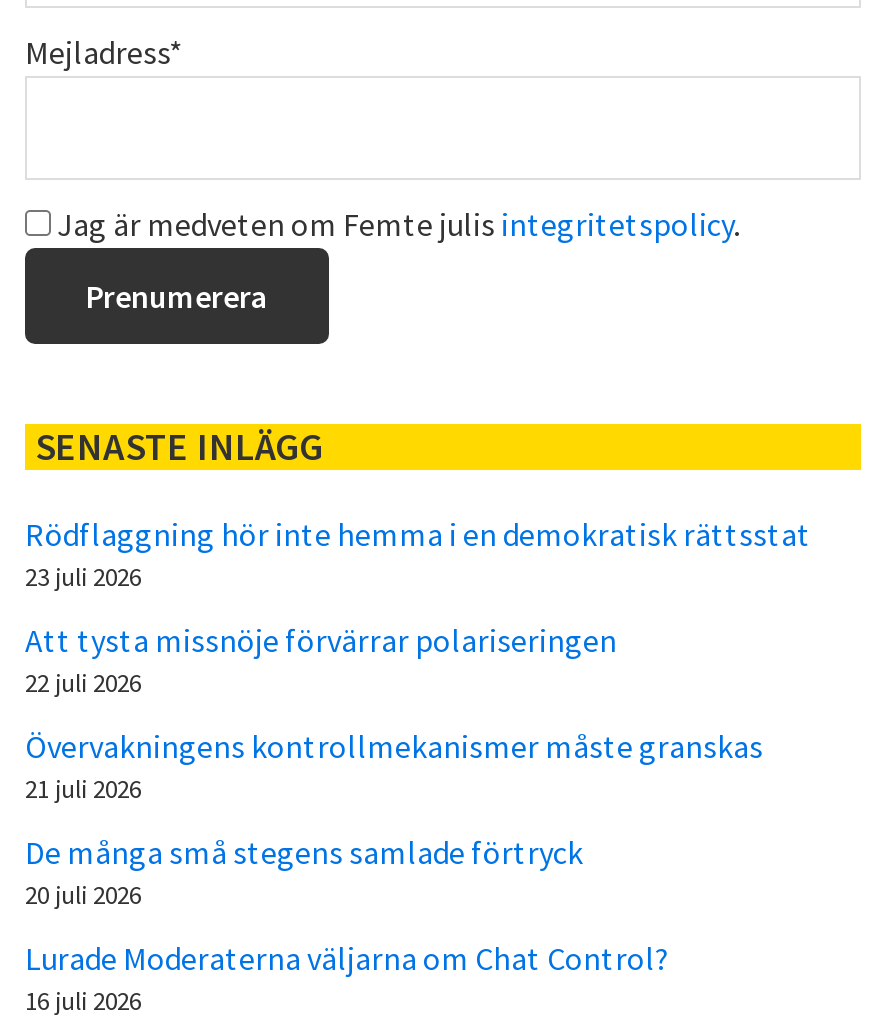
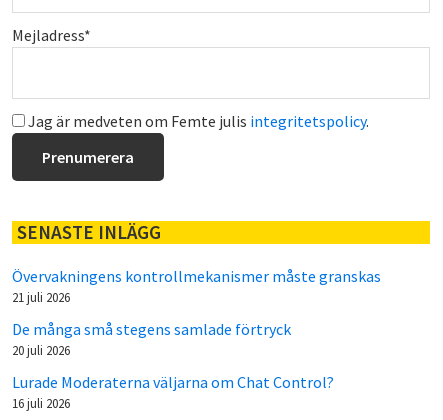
- Rödflaggning hör inte hemma i en demokratisk rättsstat
- 23 juli 2026
- Att tysta missnöje förvärrar polariseringen
- 22 juli 2026
